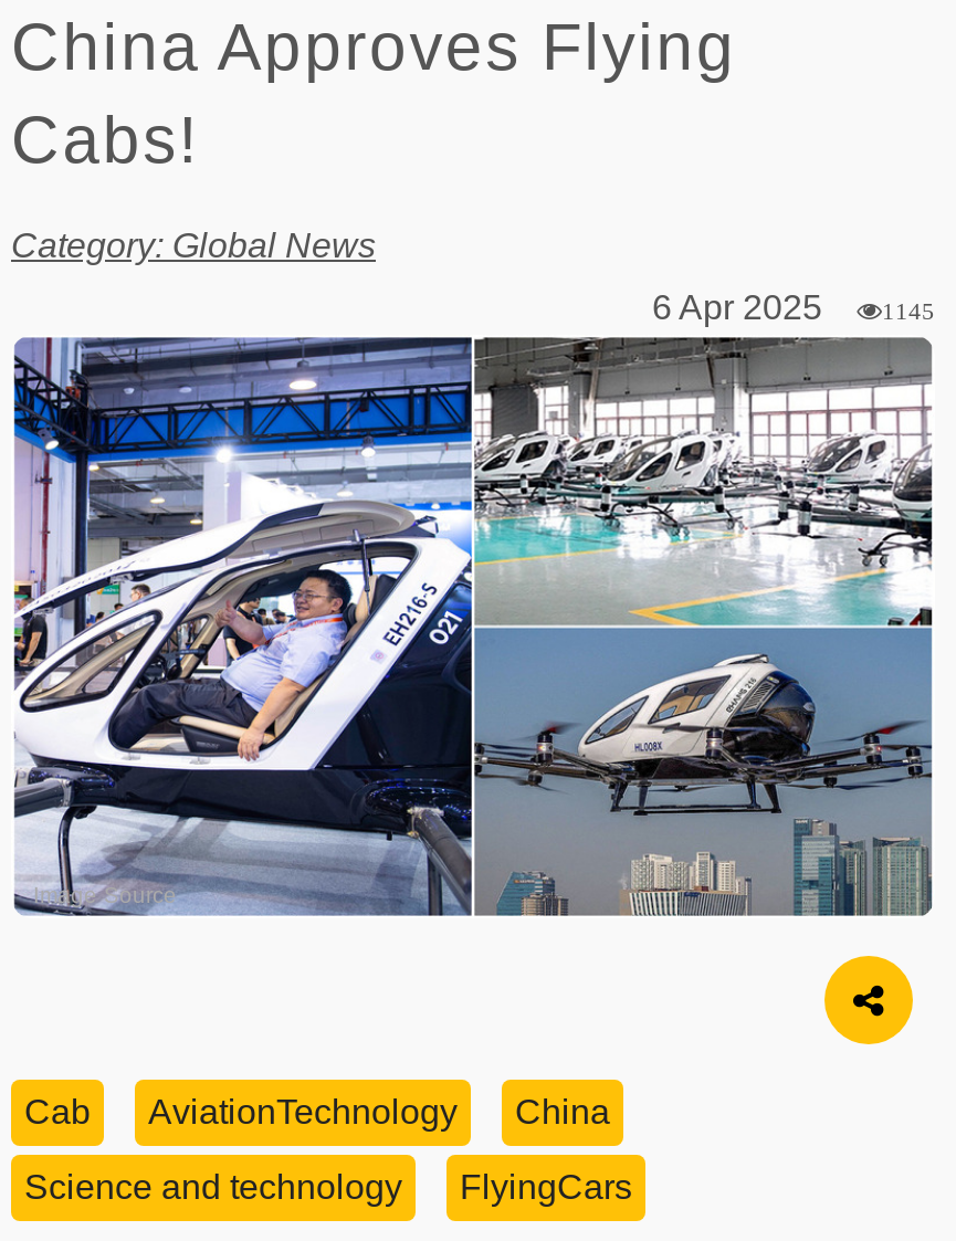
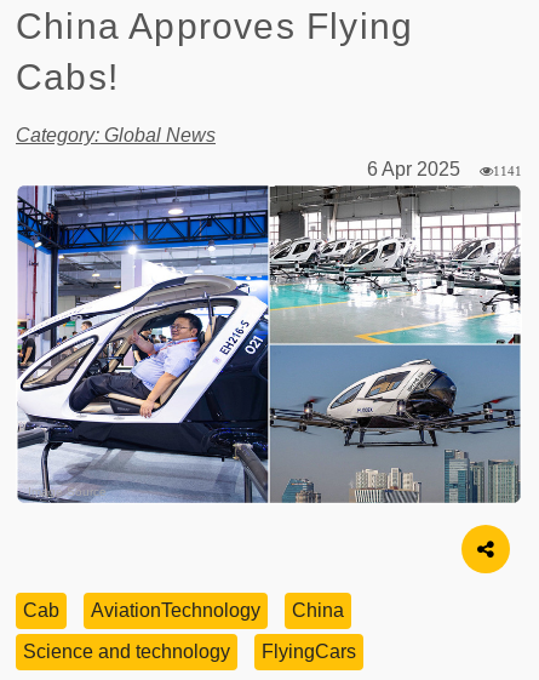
- 6 Apr 2025 1145
+ 6 Apr 2025 1141
